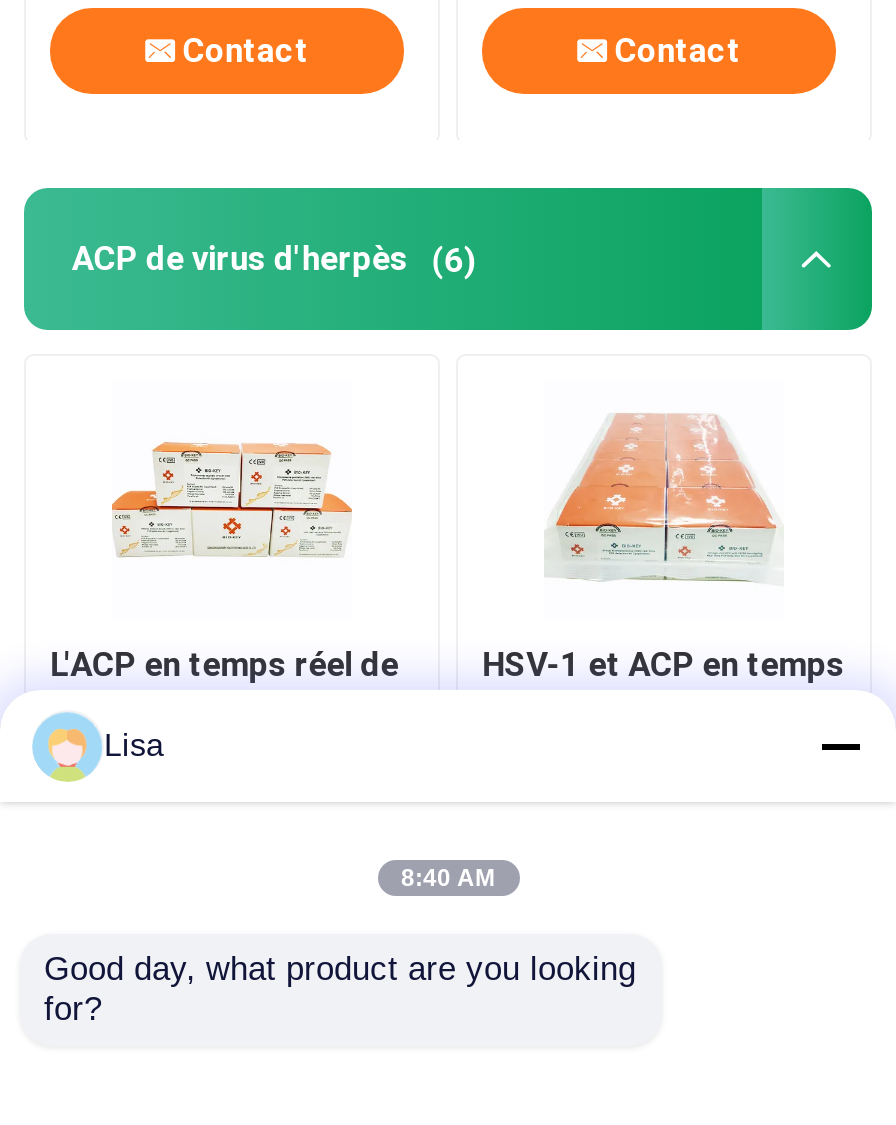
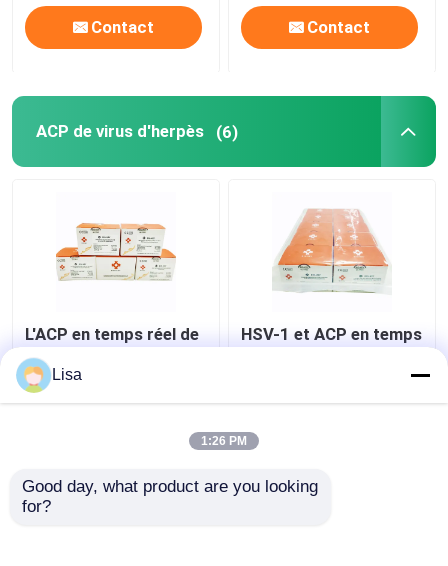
- 8:40 AM
+ 1:26 PM
